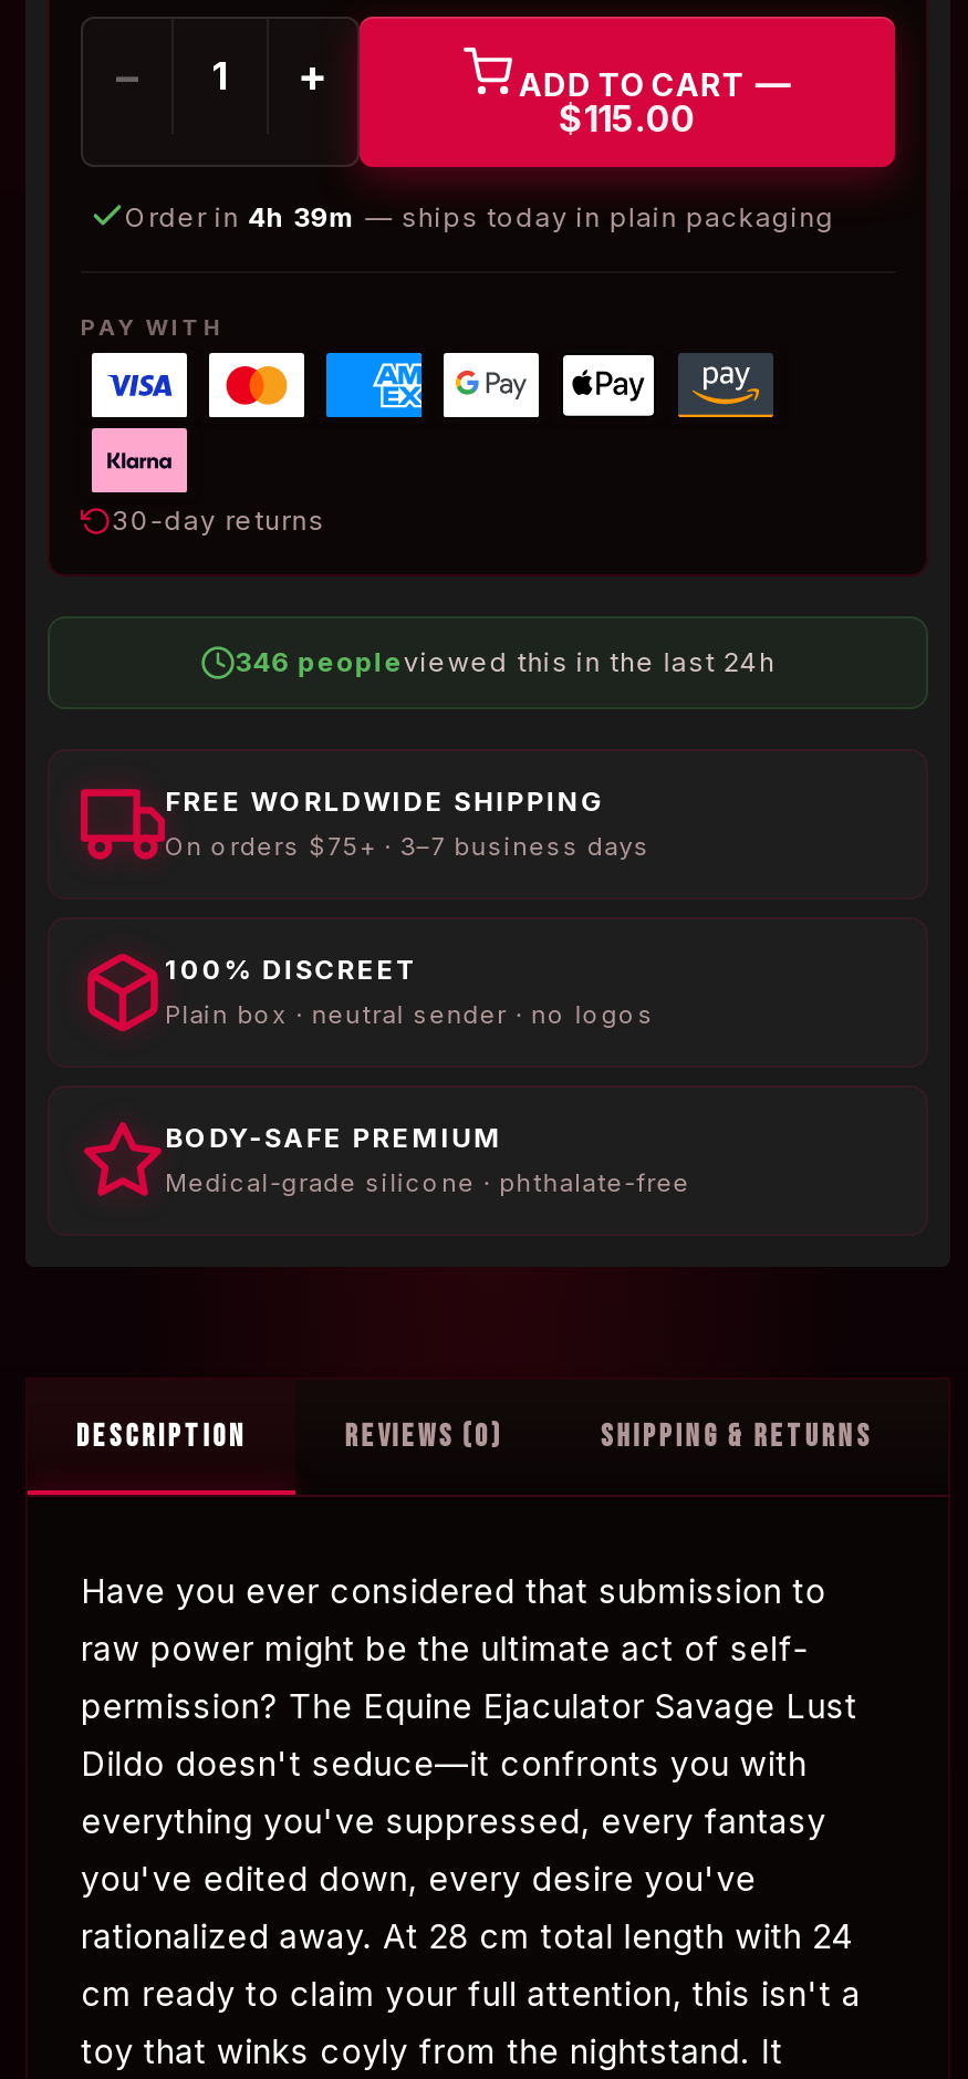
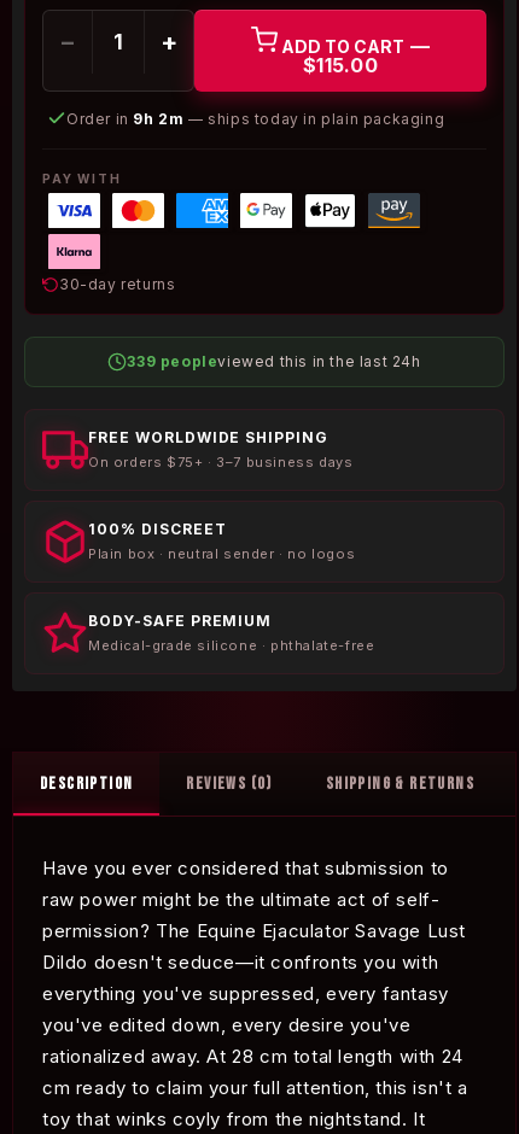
- Order in 4h 39m — ships today in plain packaging
+ Order in 9h 2m — ships today in plain packaging

- 346 peopleviewed this in the last 24h
+ 339 peopleviewed this in the last 24h
